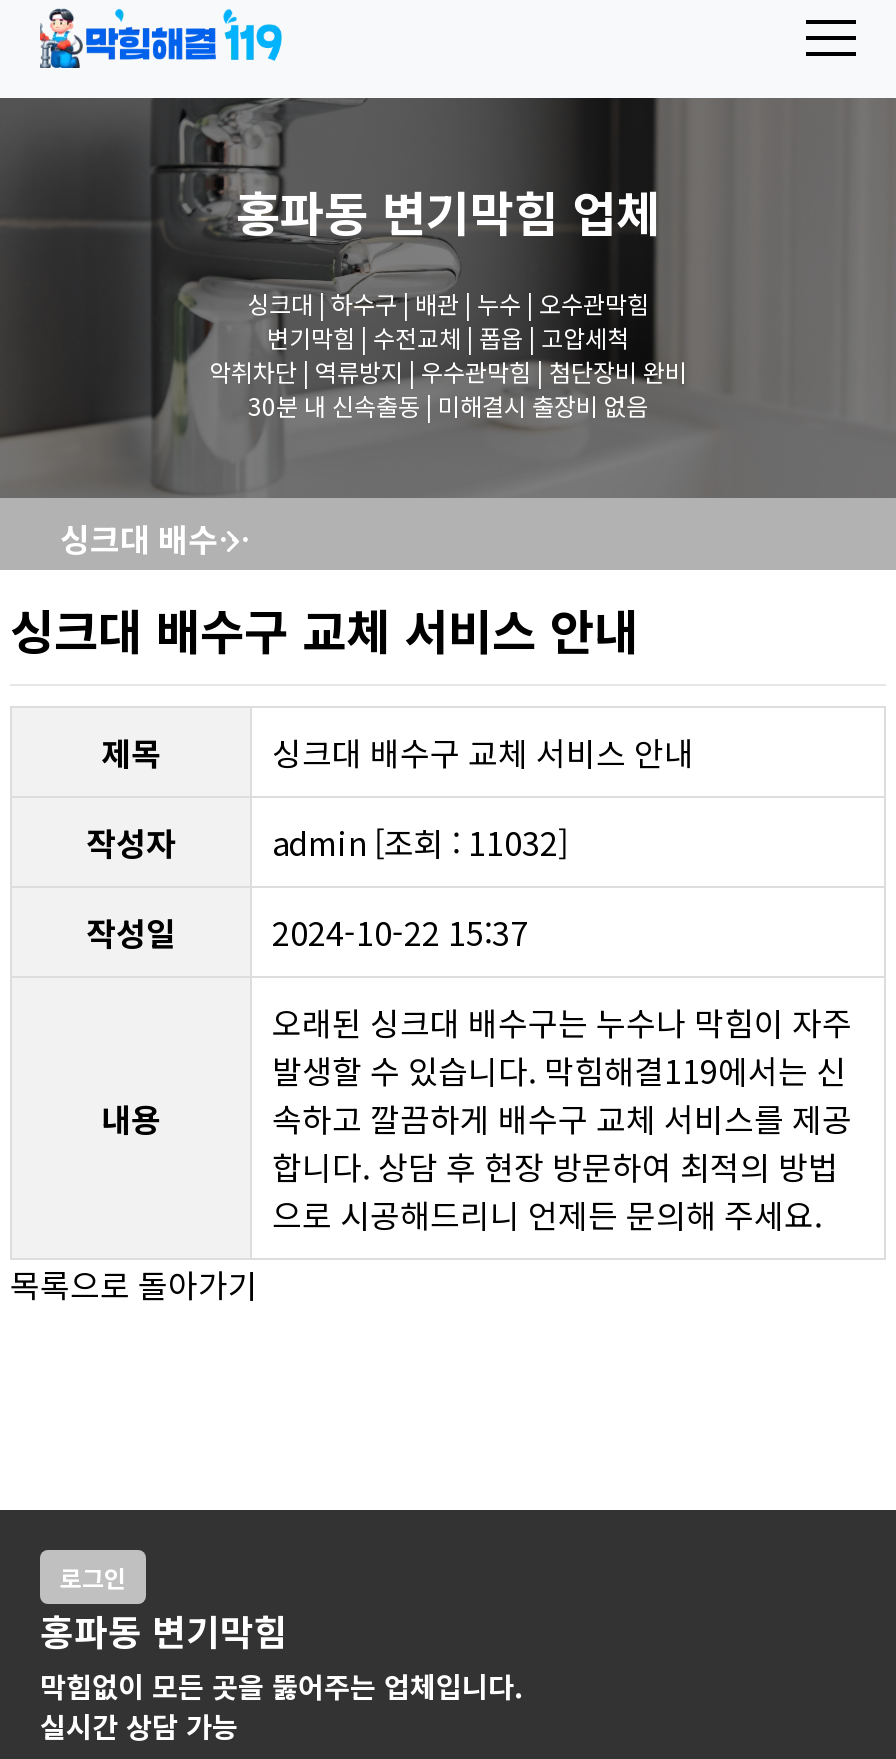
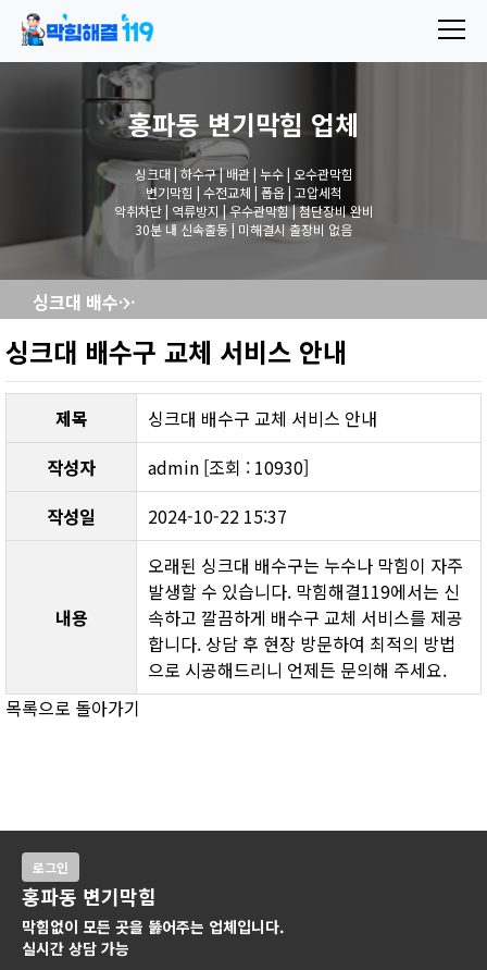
- 작성자 admin [조회 : 11032]
+ 작성자 admin [조회 : 10930]
